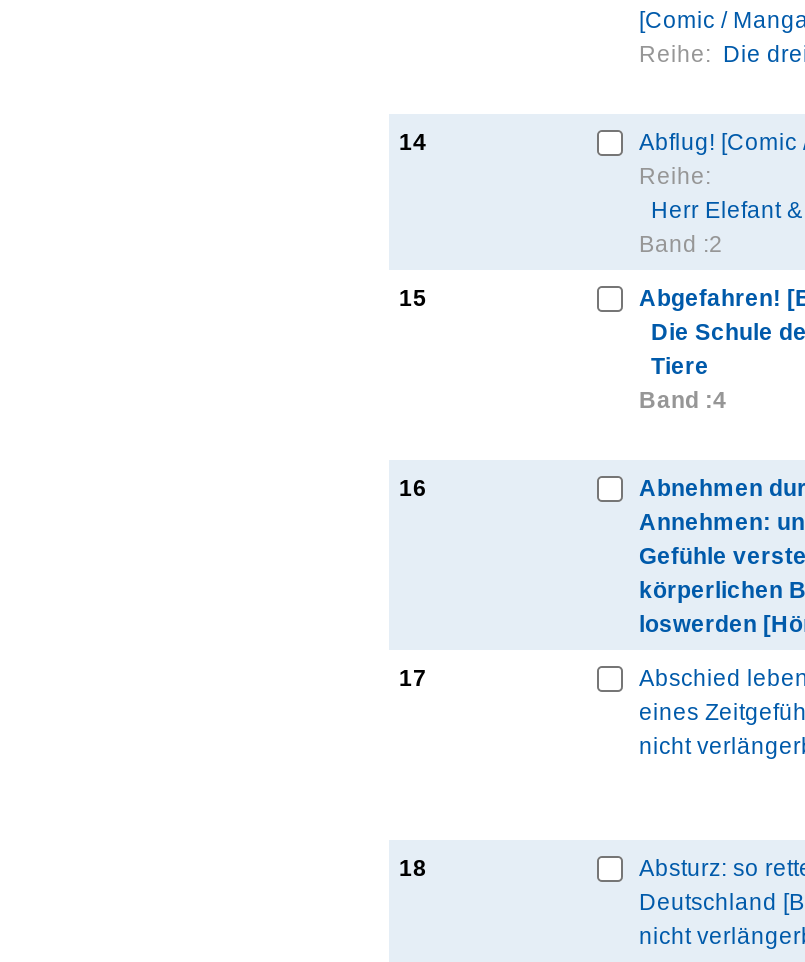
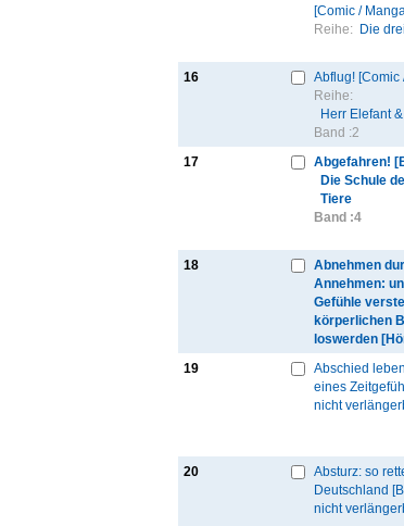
- 14
+ 16

- 15
+ 17

- 16
+ 18

- 17
+ 19

- 18
+ 20
